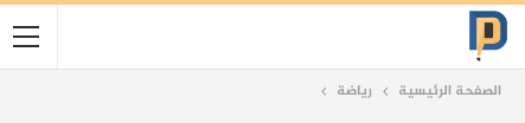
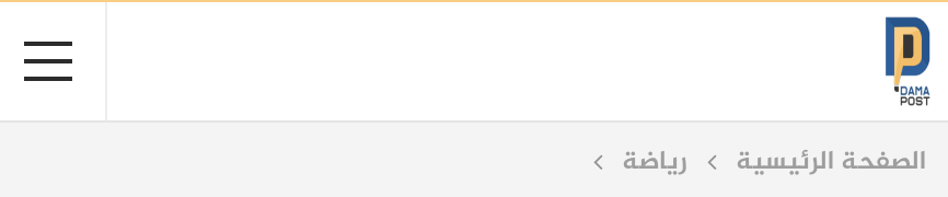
- [image]
+ [image]
